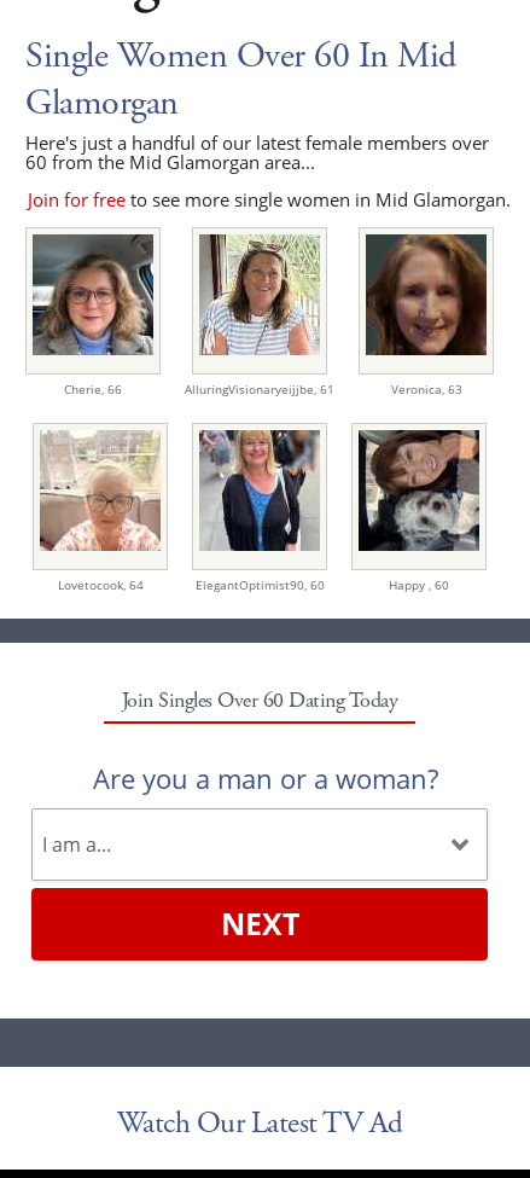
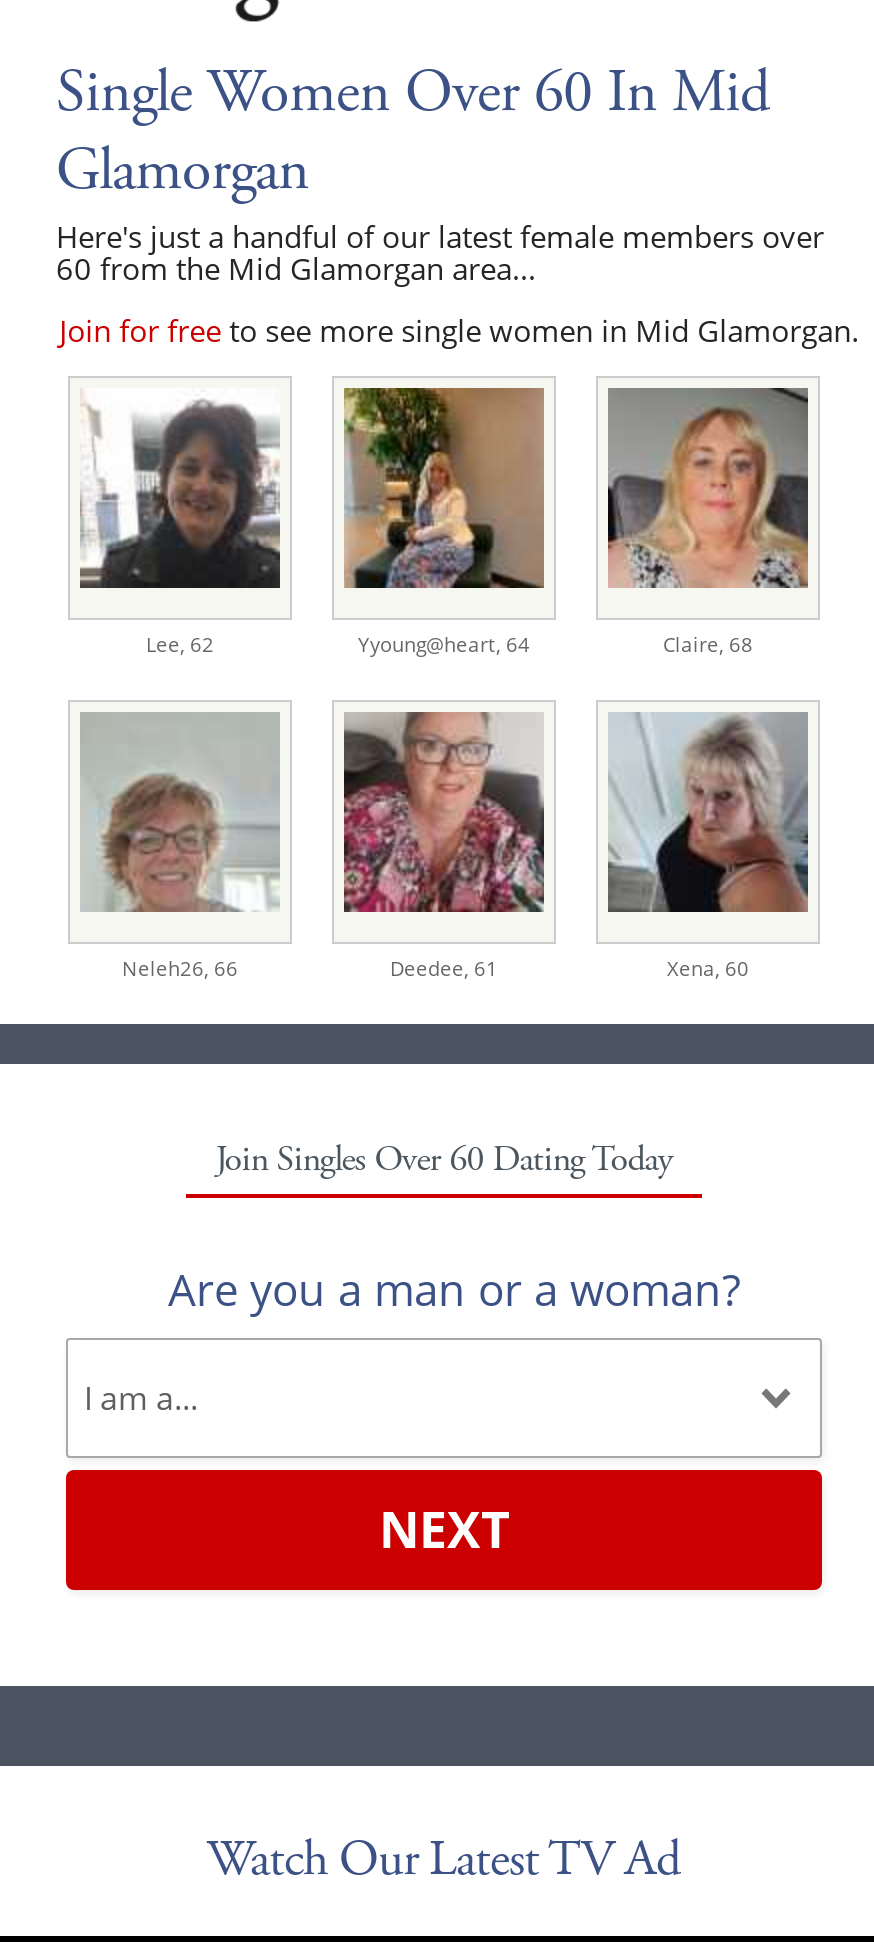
- [image]
- Cherie, 66
- AlluringVisionaryeijjbe, 61
- Veronica, 63
+ [image]
+ Lee, 62
+ Yyoung@heart, 64
+ Claire, 68

- [image]
+ [image]

- [image]
+ [image]

- [image]
+ [image]

- [image]
- Lovetocook, 64
- ElegantOptimist90, 60
- Happy , 60
+ [image]
+ Neleh26, 66
+ Deedee, 61
+ Xena, 60

- [image]
+ [image]
